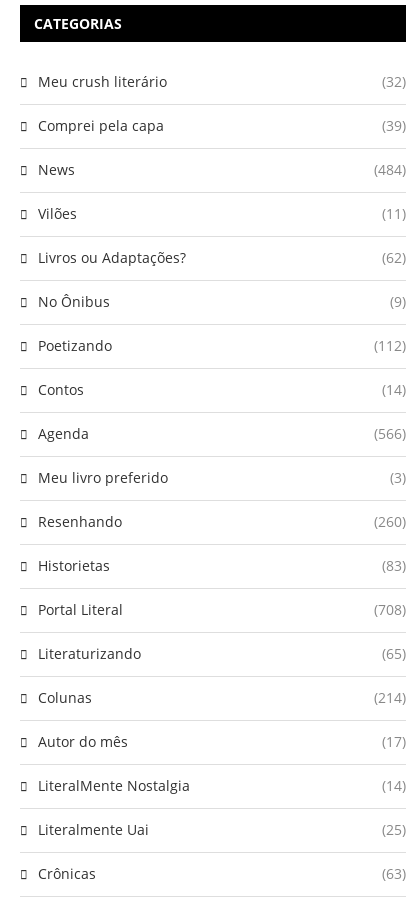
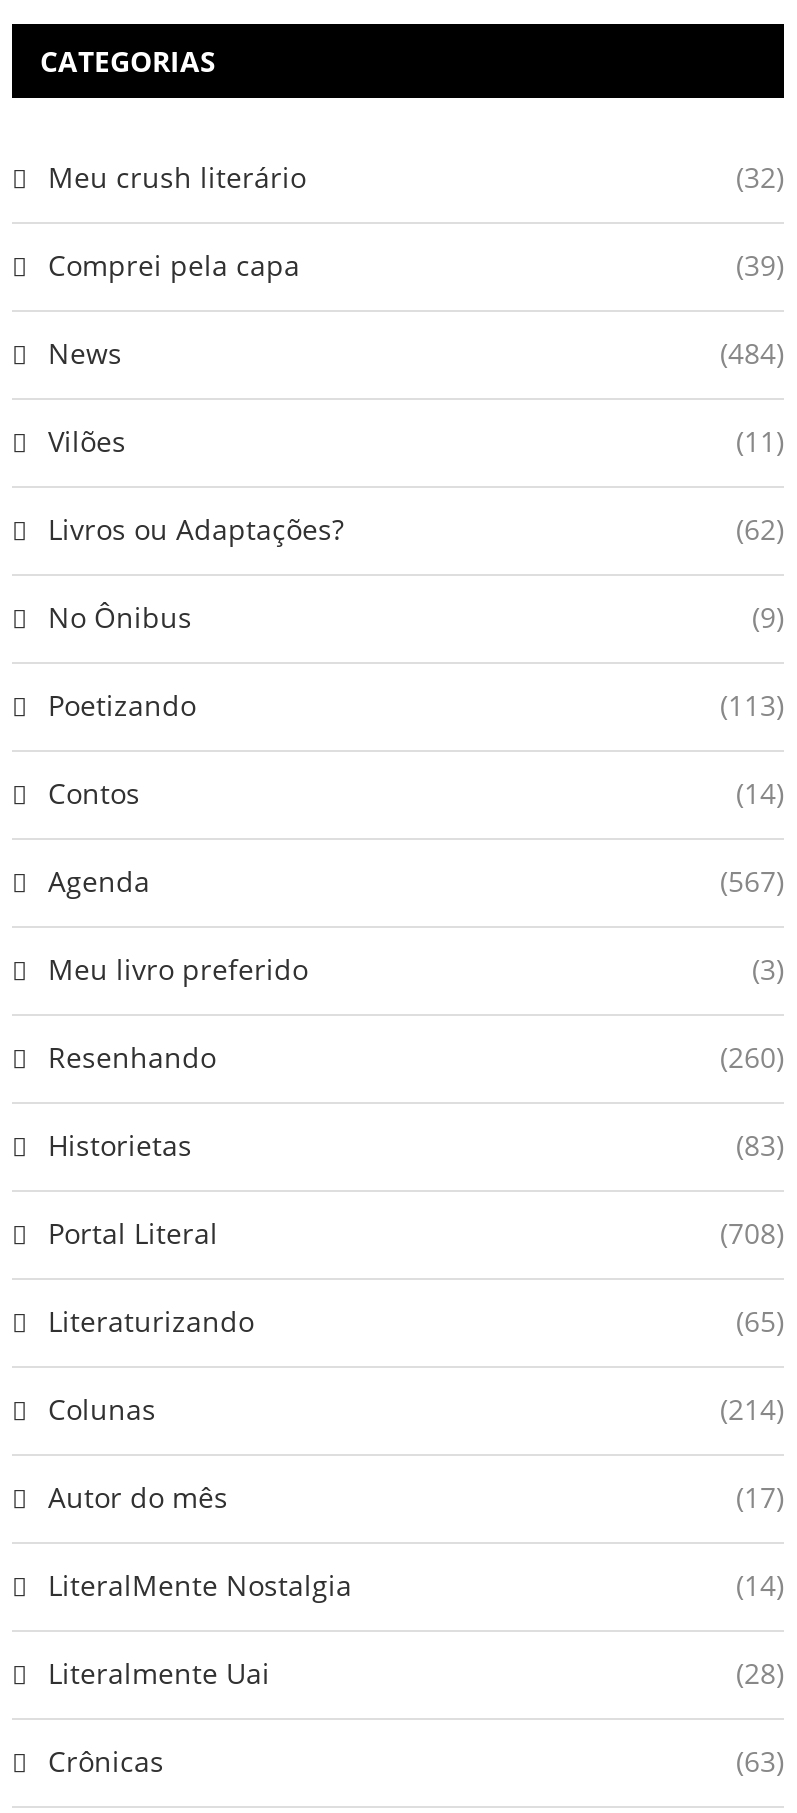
- (112)
+ (113)

- (566)
+ (567)

- (25)
+ (28)
